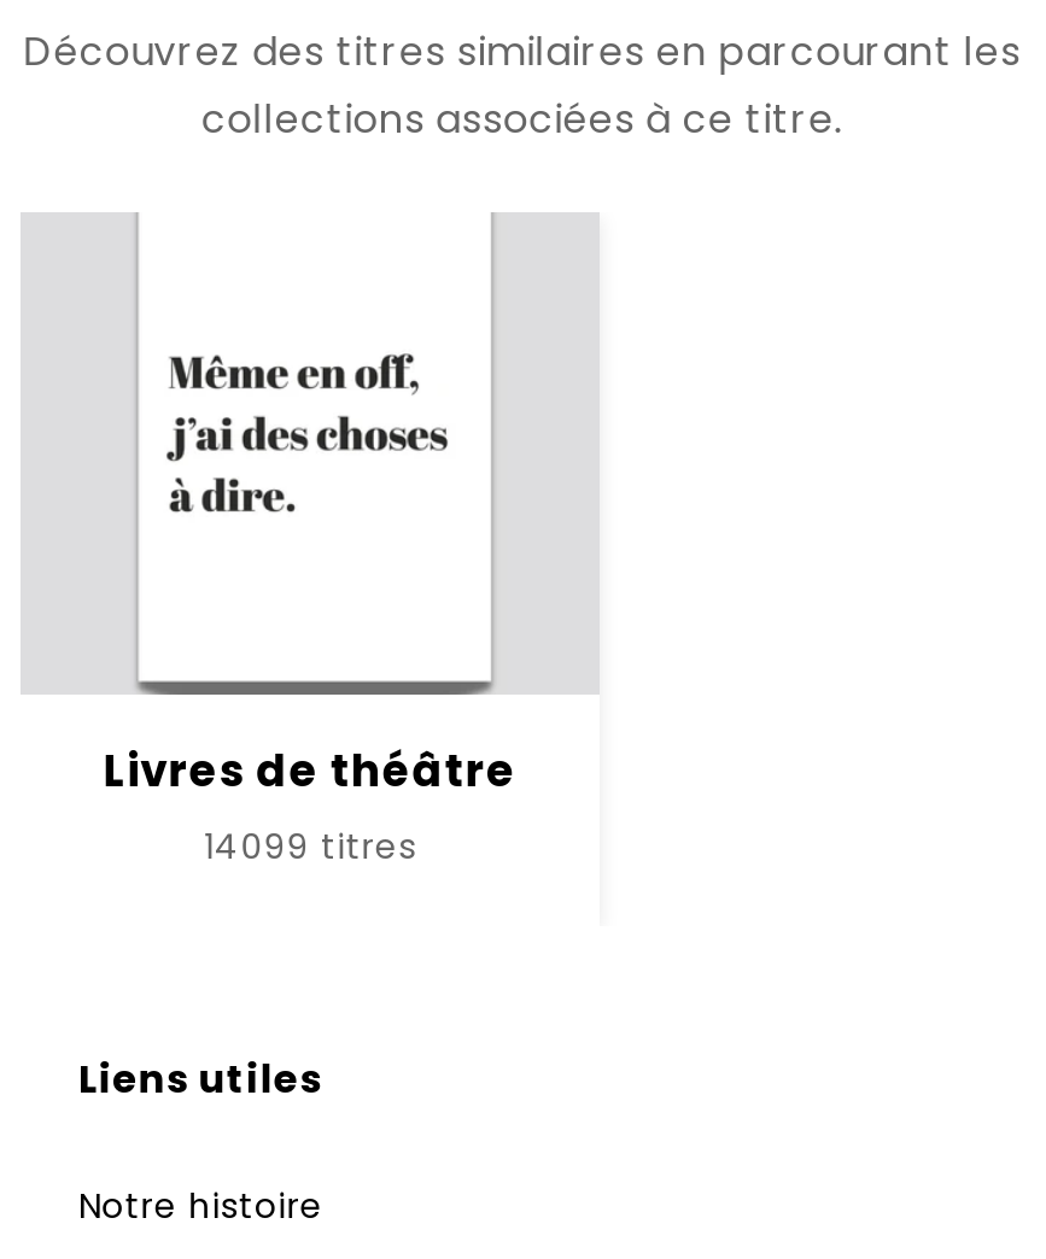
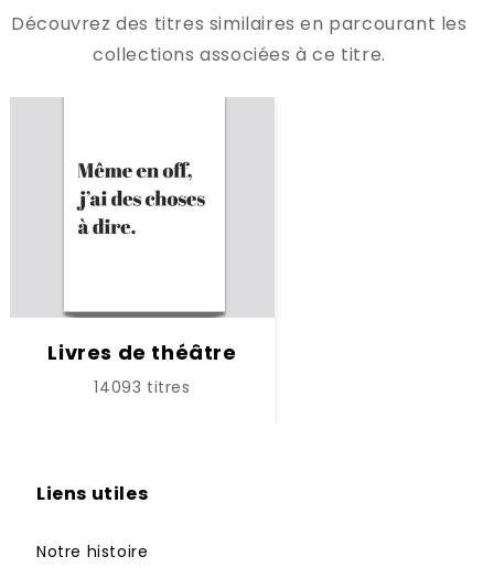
- 14099 titres
+ 14093 titres
